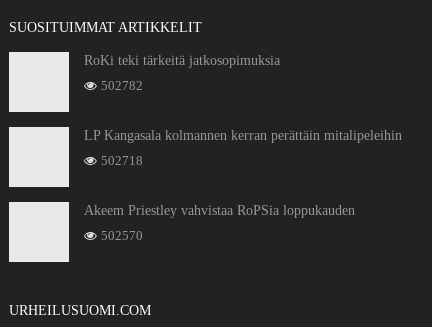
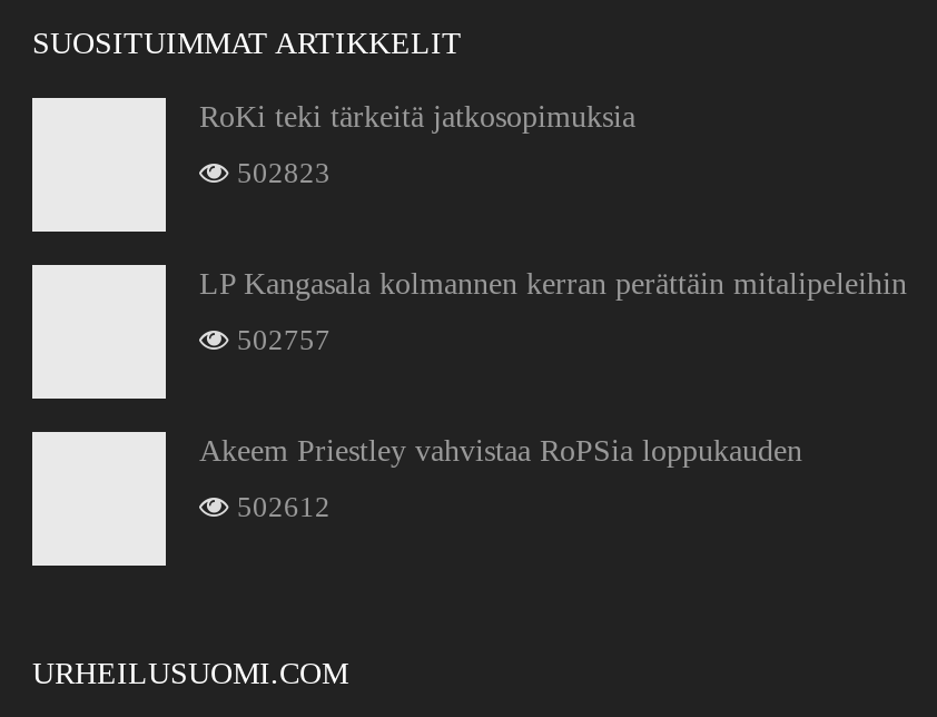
- 502782
+ 502823

- 502718
+ 502757

- 502570
+ 502612
